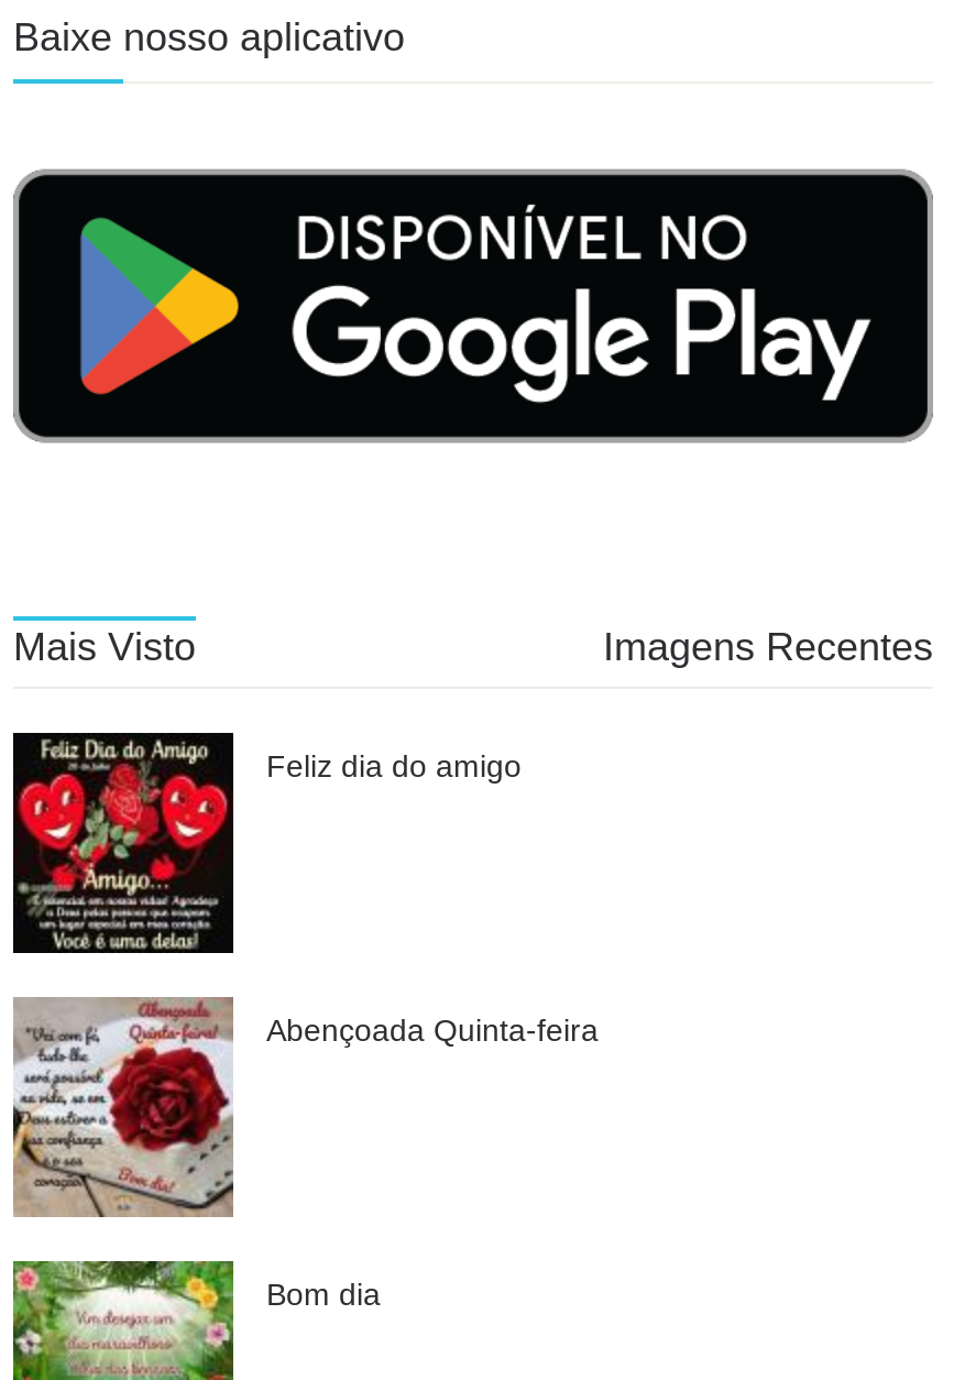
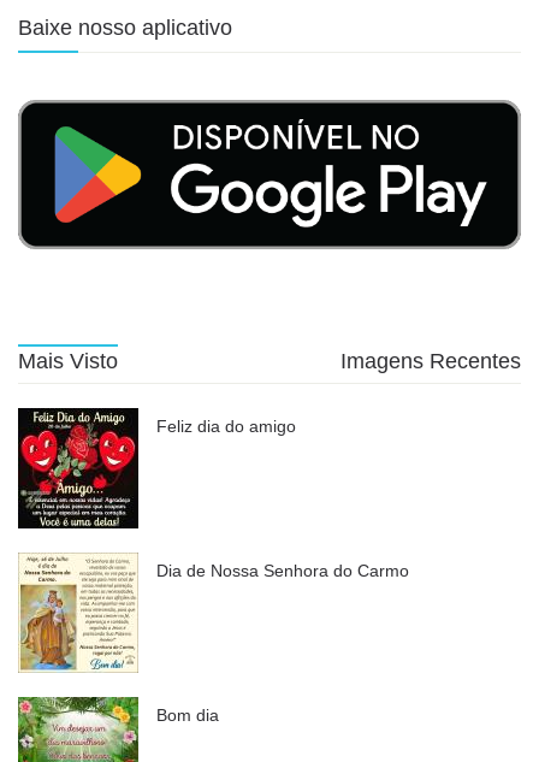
- [image]
- Abençoada Quinta-feira
+ [image]
+ Dia de Nossa Senhora do Carmo
